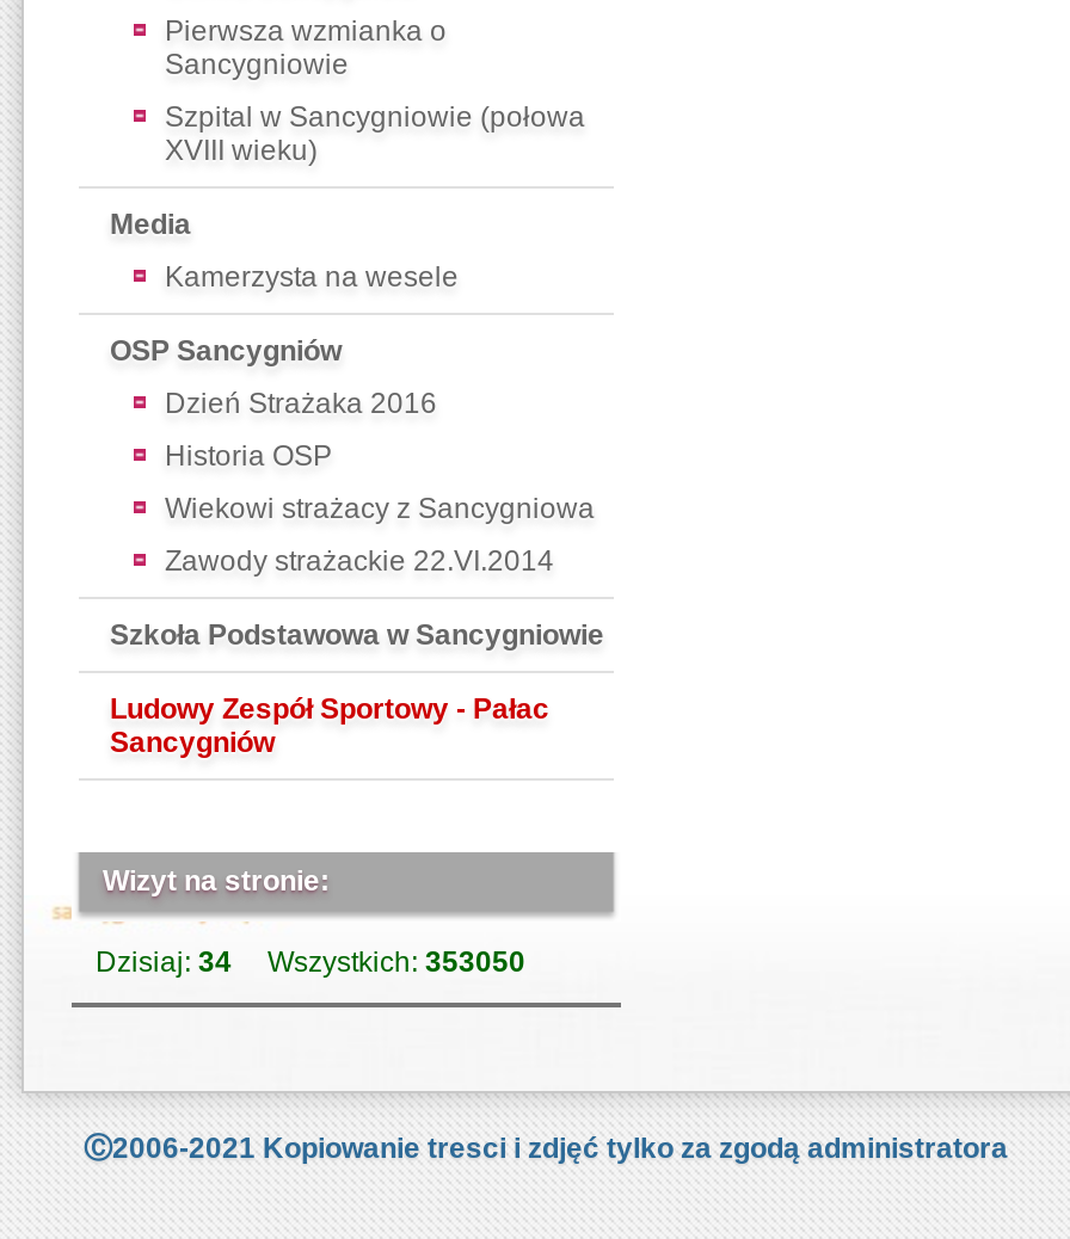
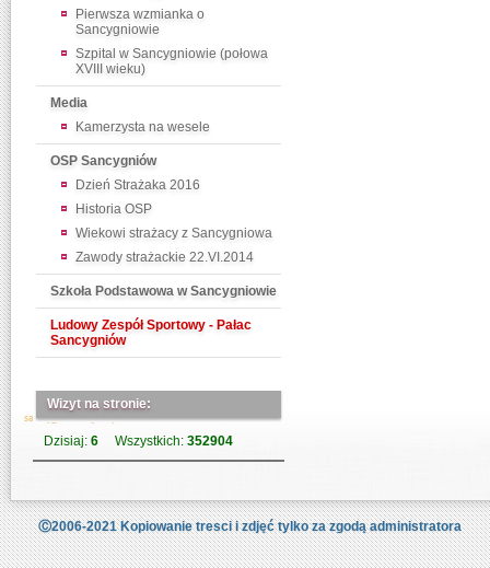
- Dzisiaj: 34
+ Dzisiaj: 6

- Wszystkich: 353050
+ Wszystkich: 352904
